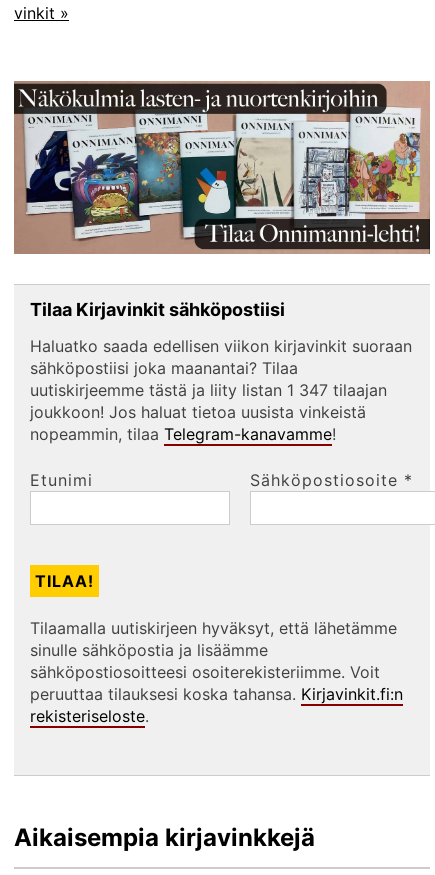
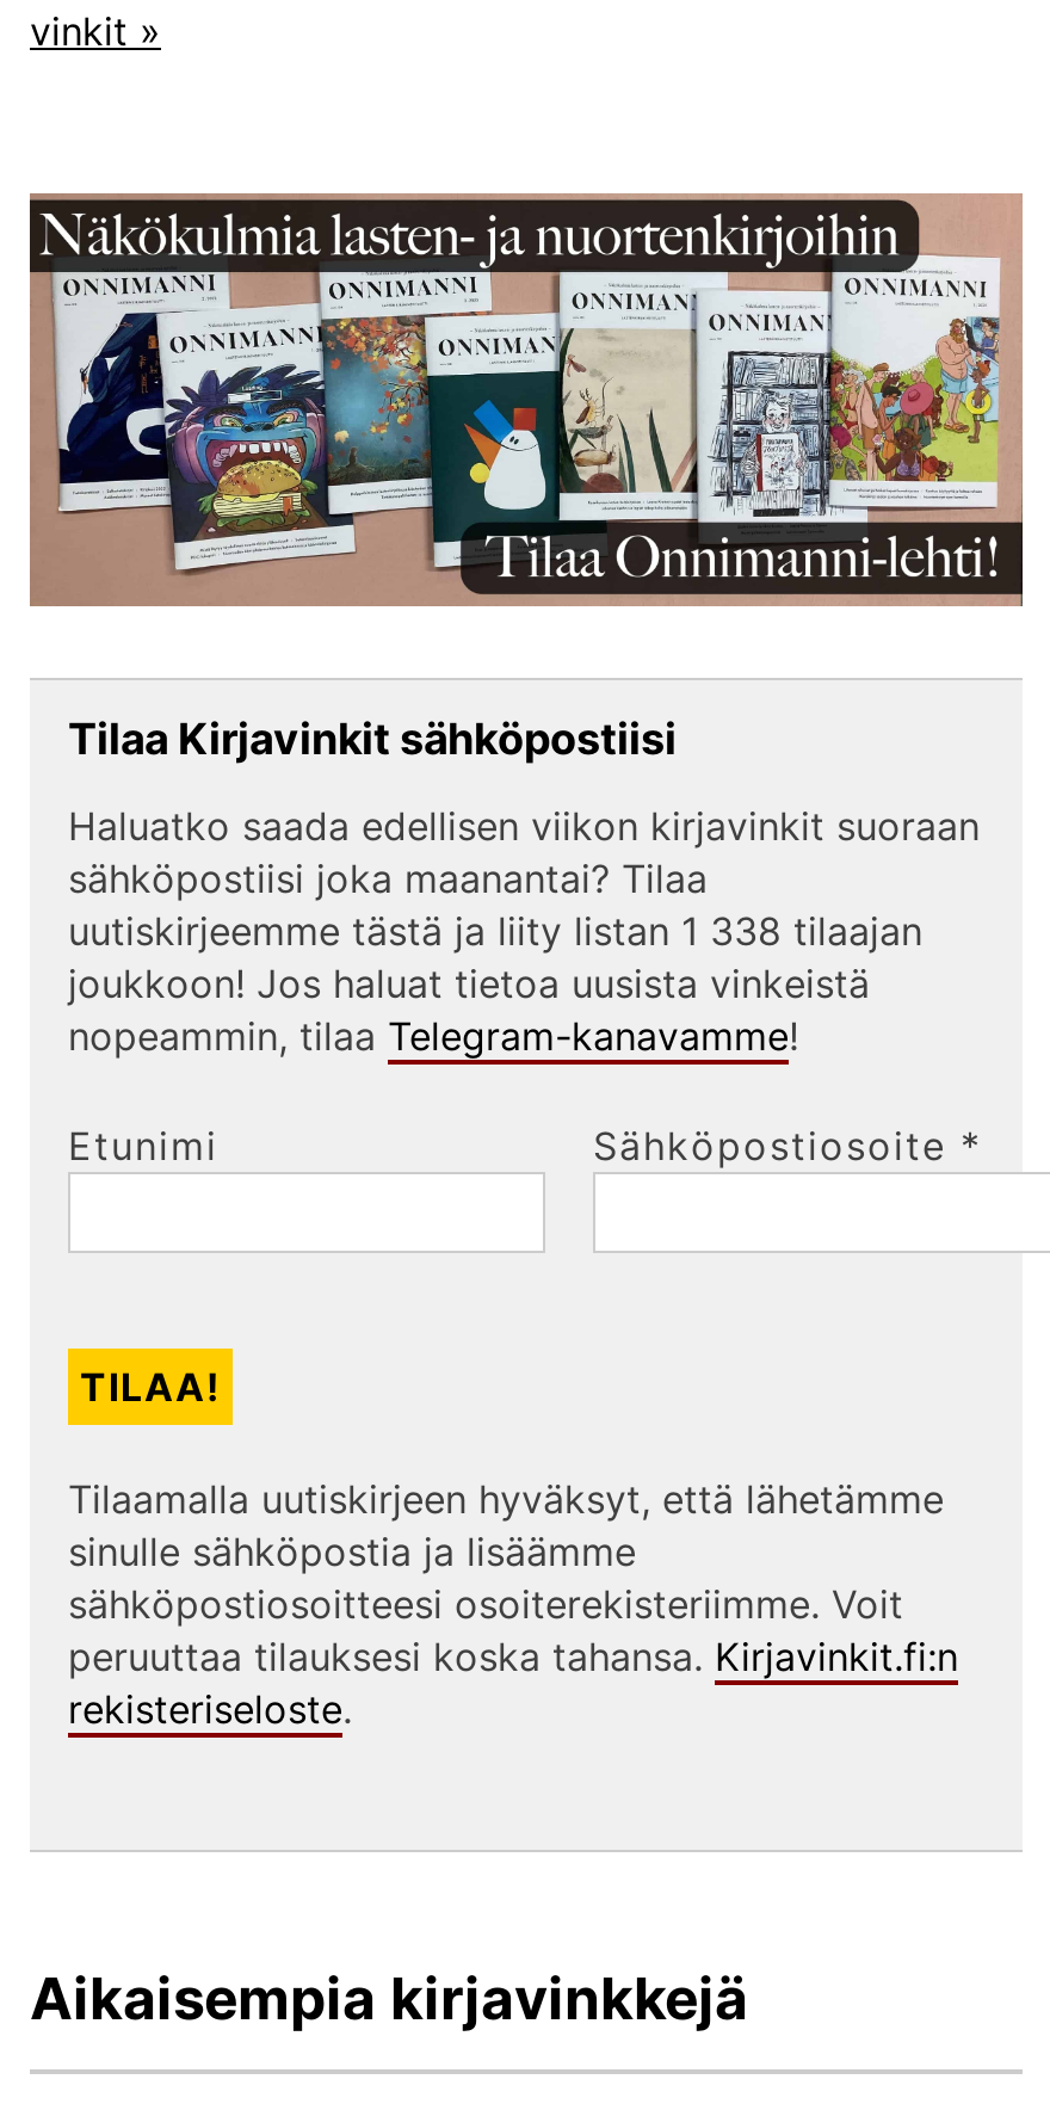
- uutiskirjeemme tästä ja liity listan 1 347 tilaajan
+ uutiskirjeemme tästä ja liity listan 1 338 tilaajan
